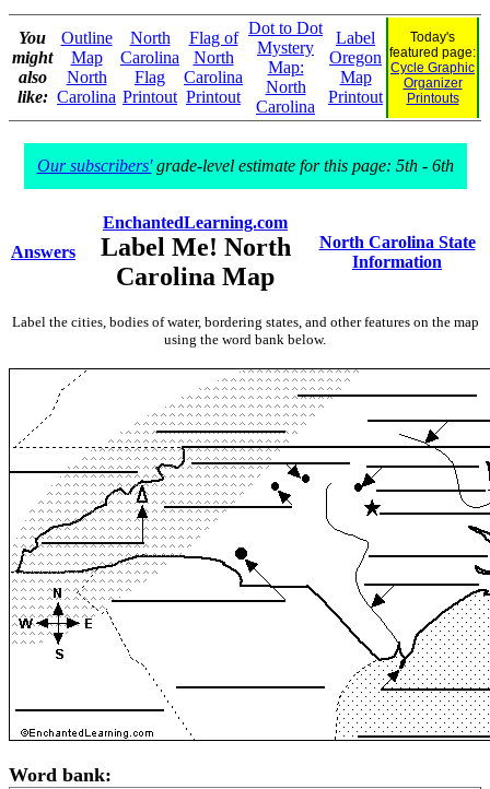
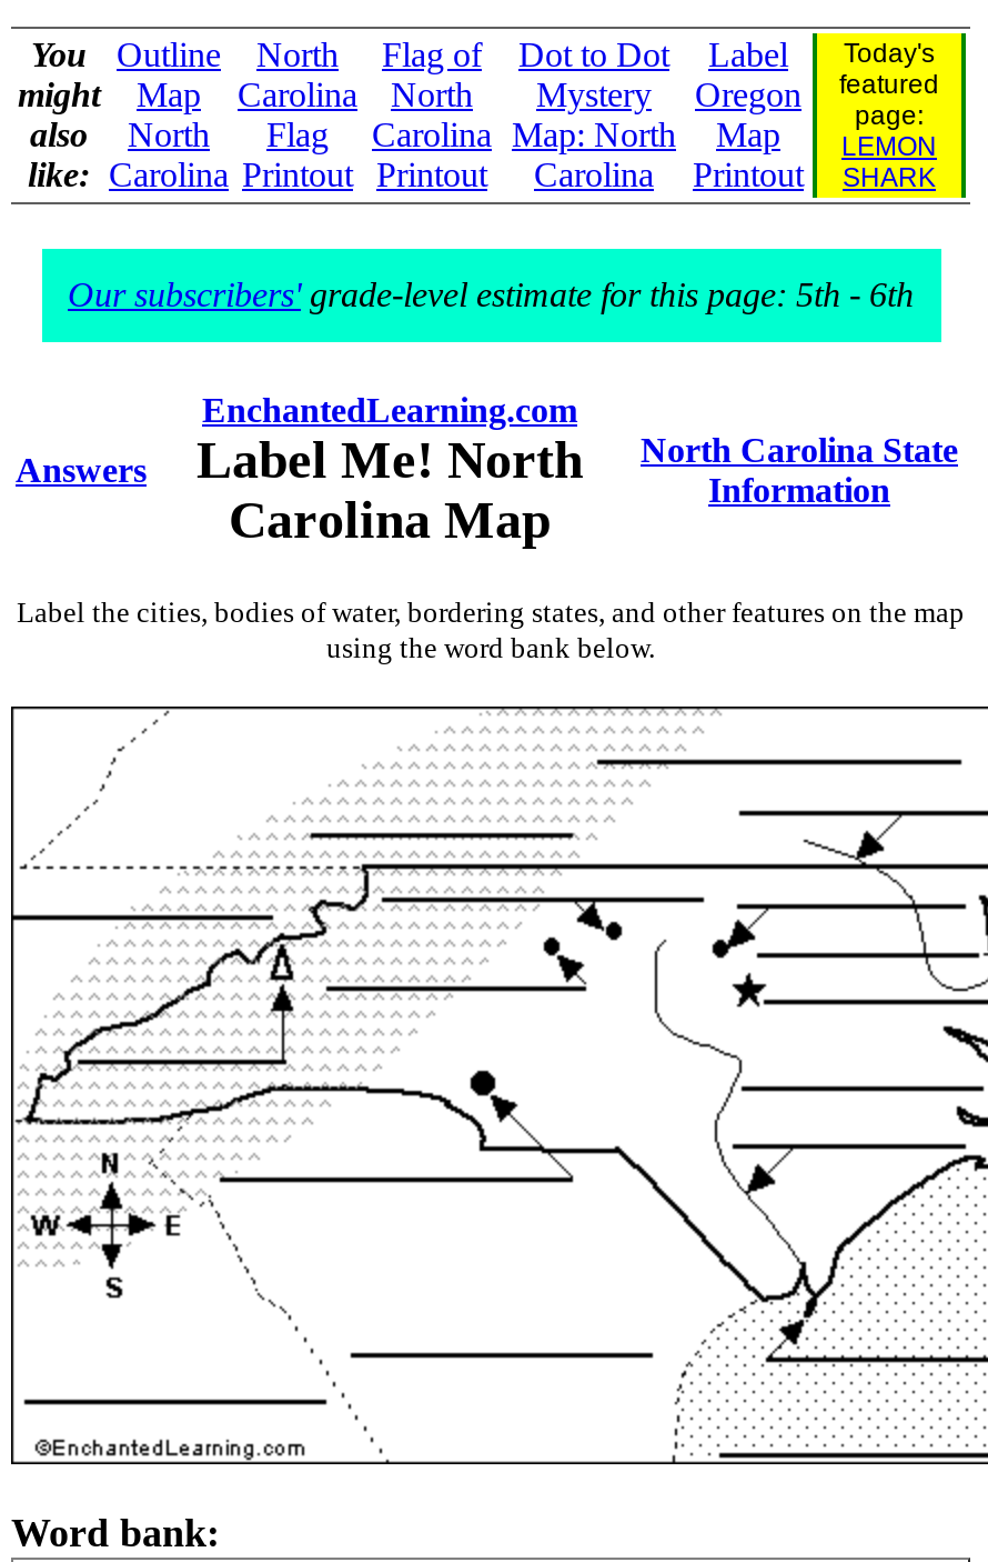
- featured page:
- Cycle Graphic
- Organizer
- Printouts
+ featured
+ page:
+ LEMON
+ SHARK
